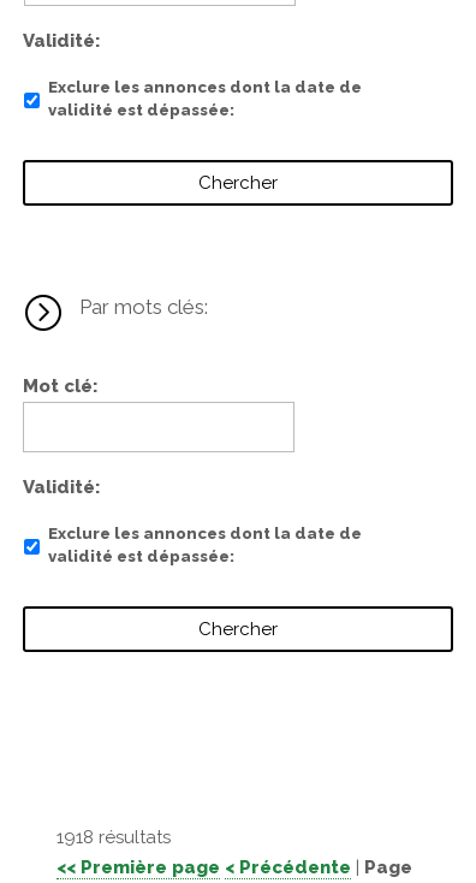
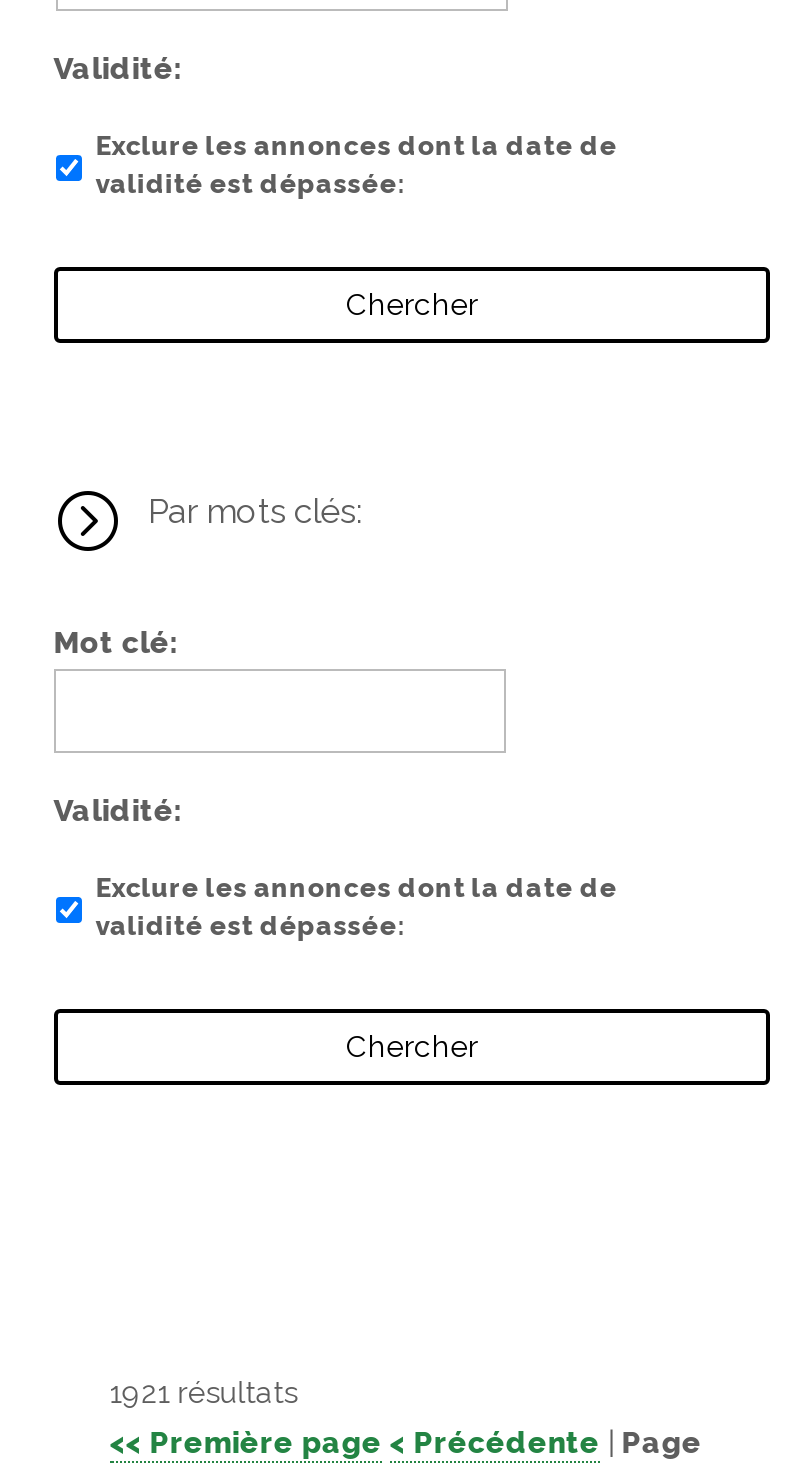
- 1918 résultats
+ 1921 résultats
